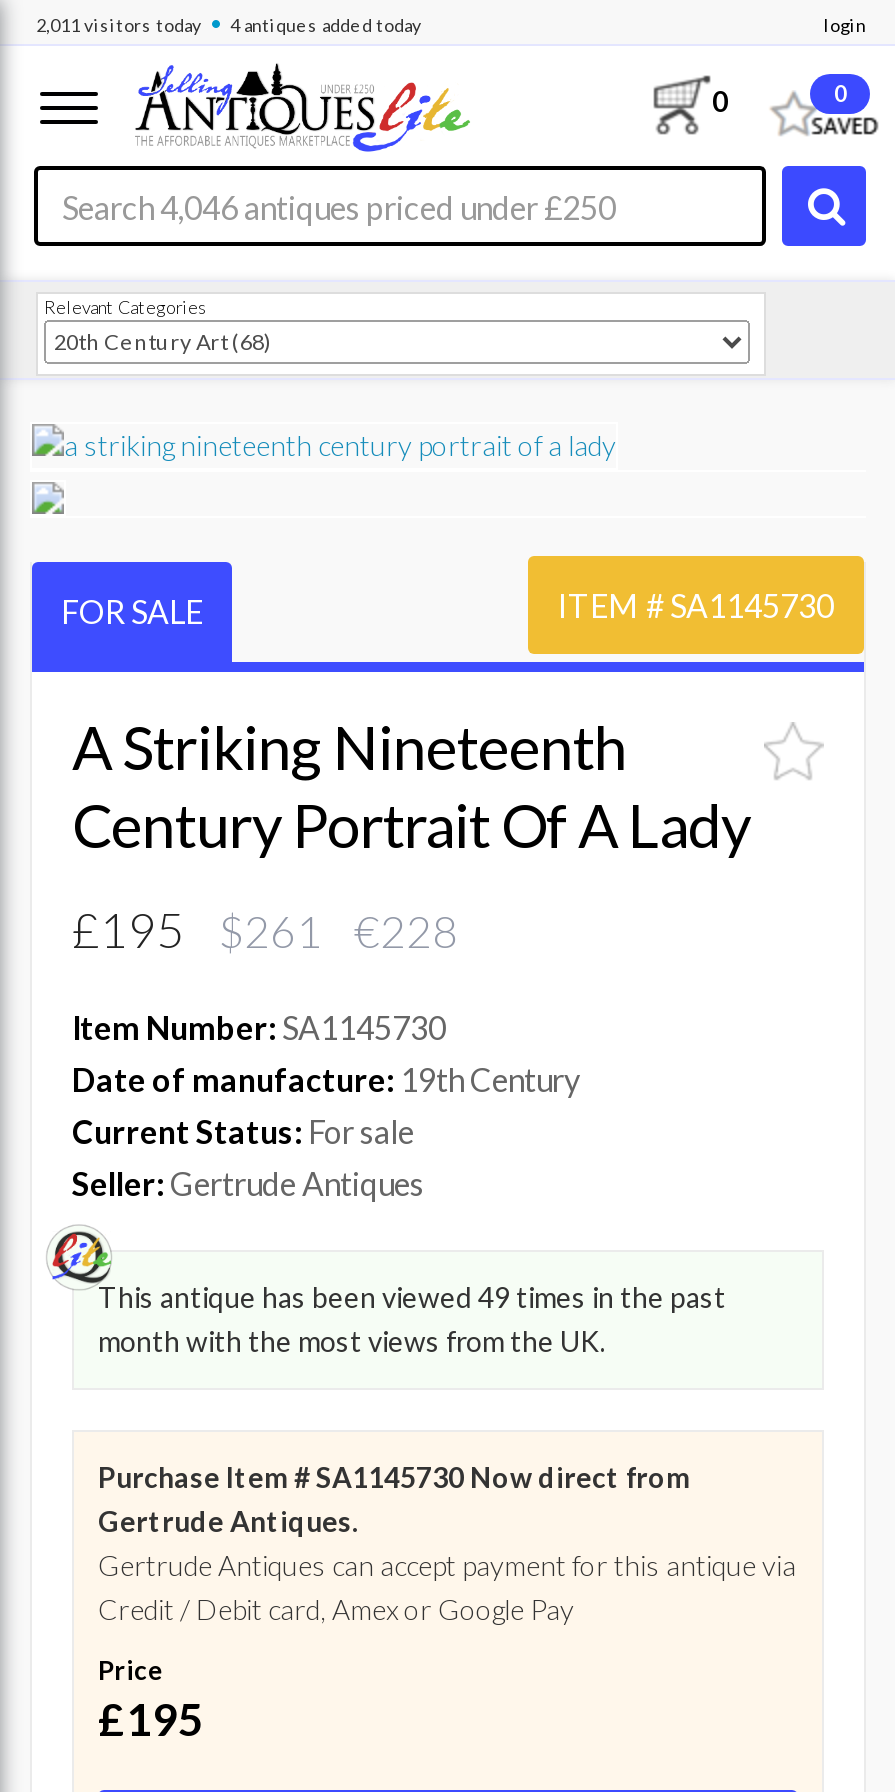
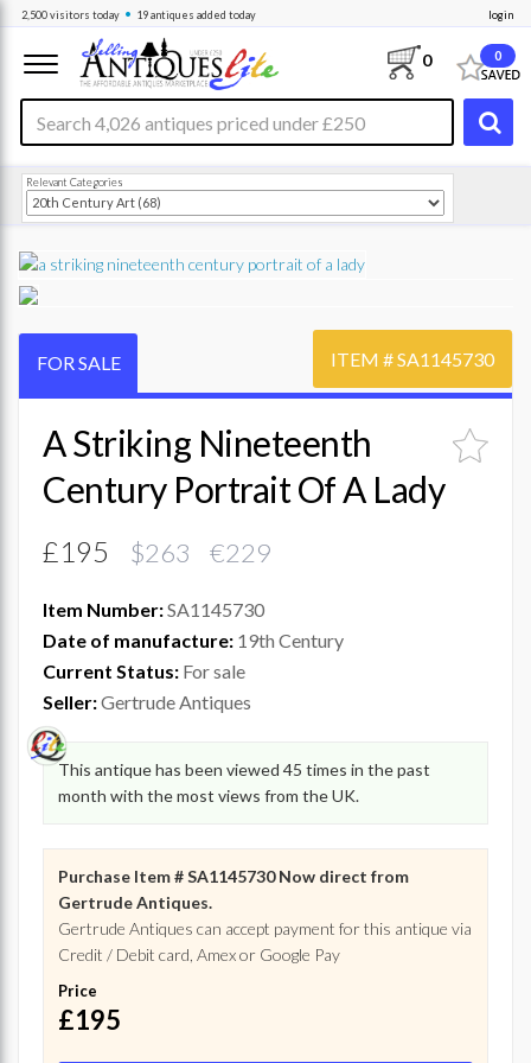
- 2,011 visitors today • 4 antiques added today
+ 2,500 visitors today • 19 antiques added today

- £195 $261 €228
+ £195 $263 €229

- This antique has been viewed 49 times in the past
+ This antique has been viewed 45 times in the past
